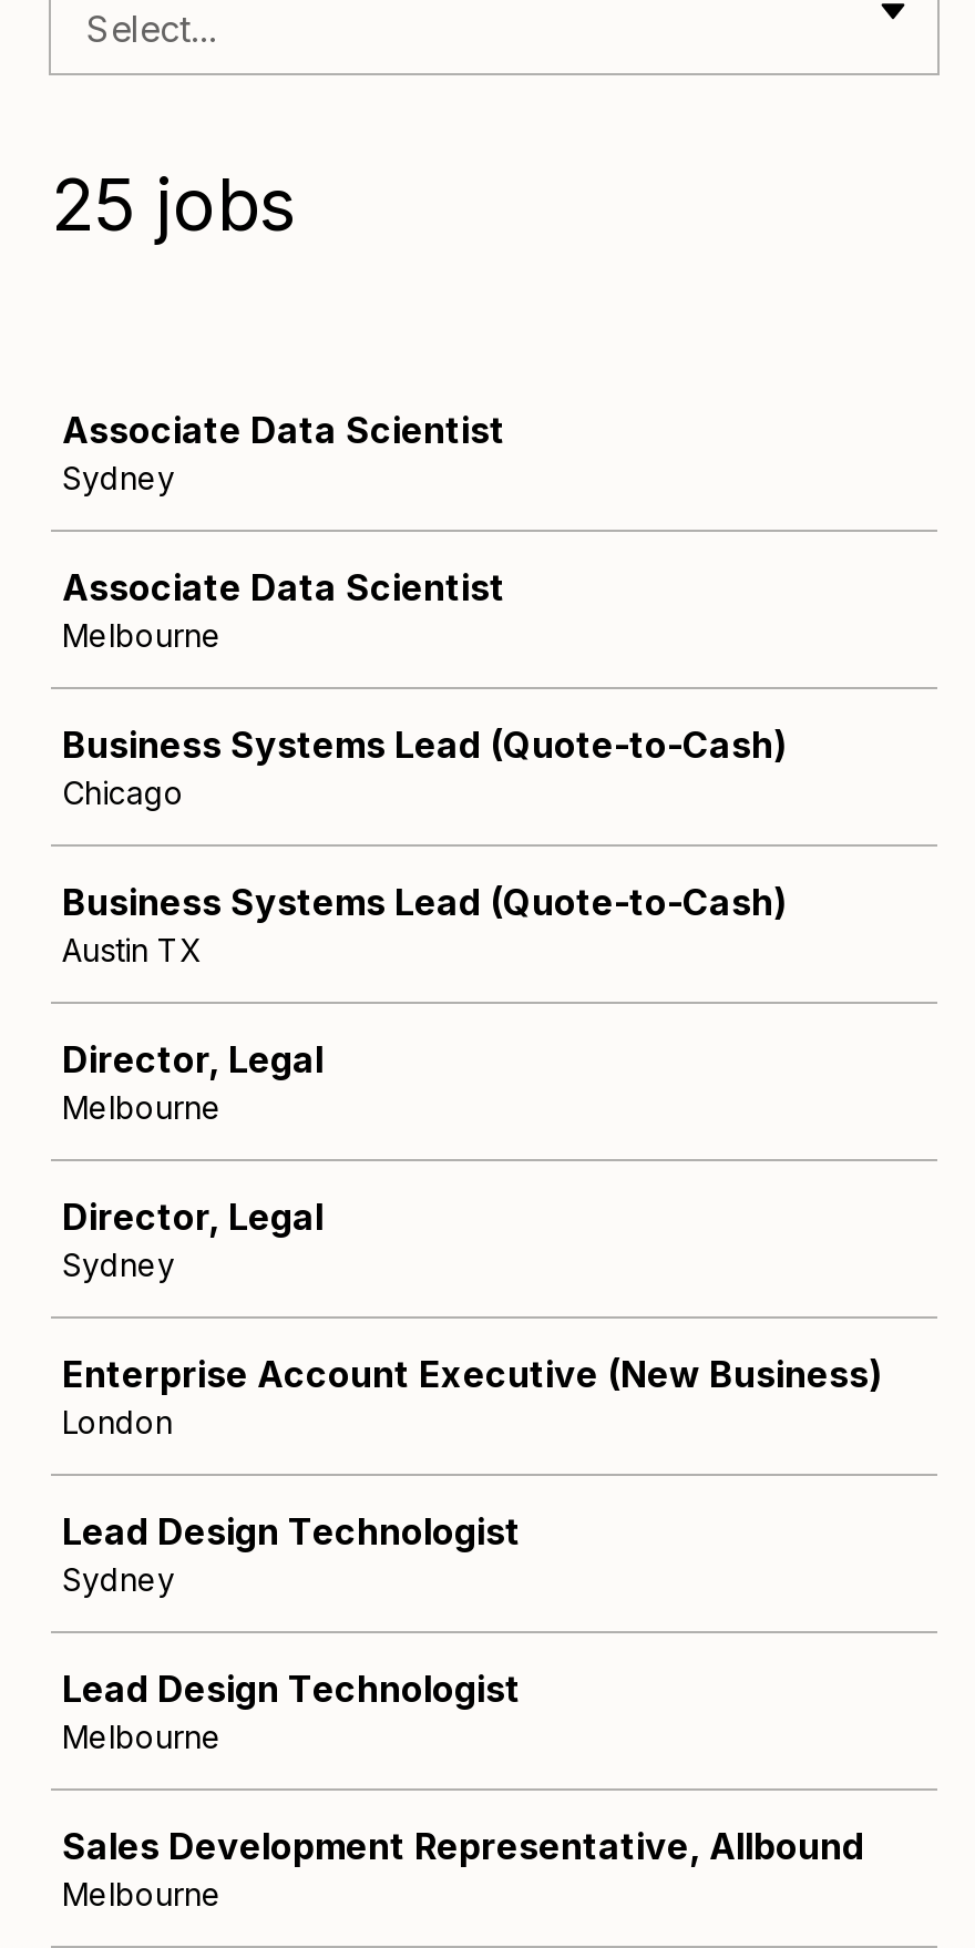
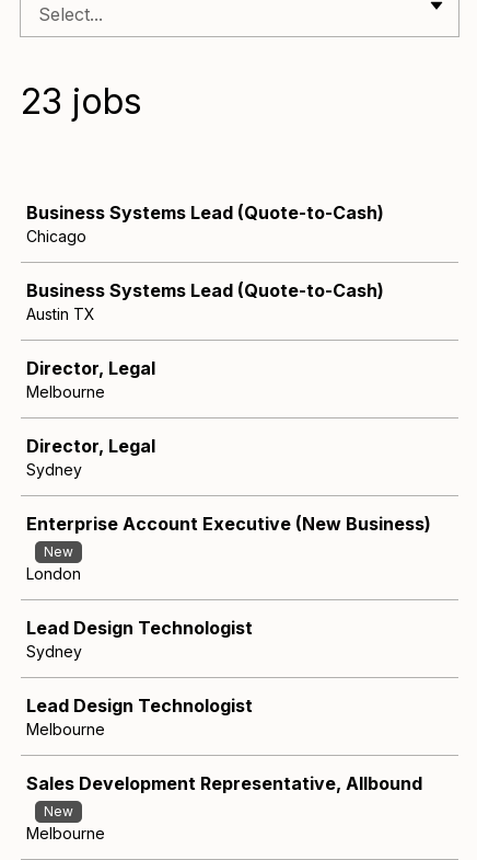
- 25 jobs
+ 23 jobs

- Associate Data Scientist
- Sydney
- Associate Data Scientist
- Melbourne

moved up: Business Systems Lead (Quote-to-Cash) | Chicago | Business Systems Lead (Quote-to-Cash) | ... | Sydney | Enterprise Account Executive (New Business)

moved up: London | Lead Design Technologist | Sydney | Lead Design Technologist | Melbourne | Sales Development Representative, Allbound

+ New

+ New
